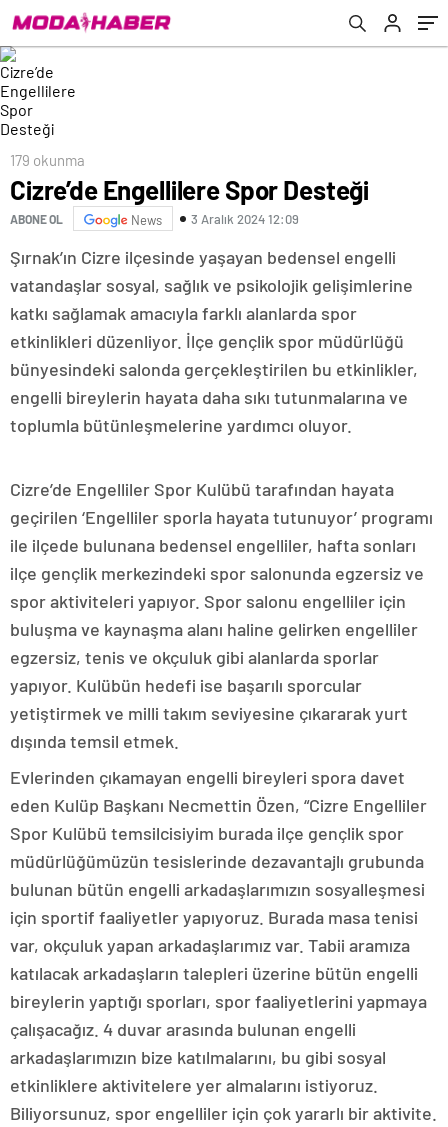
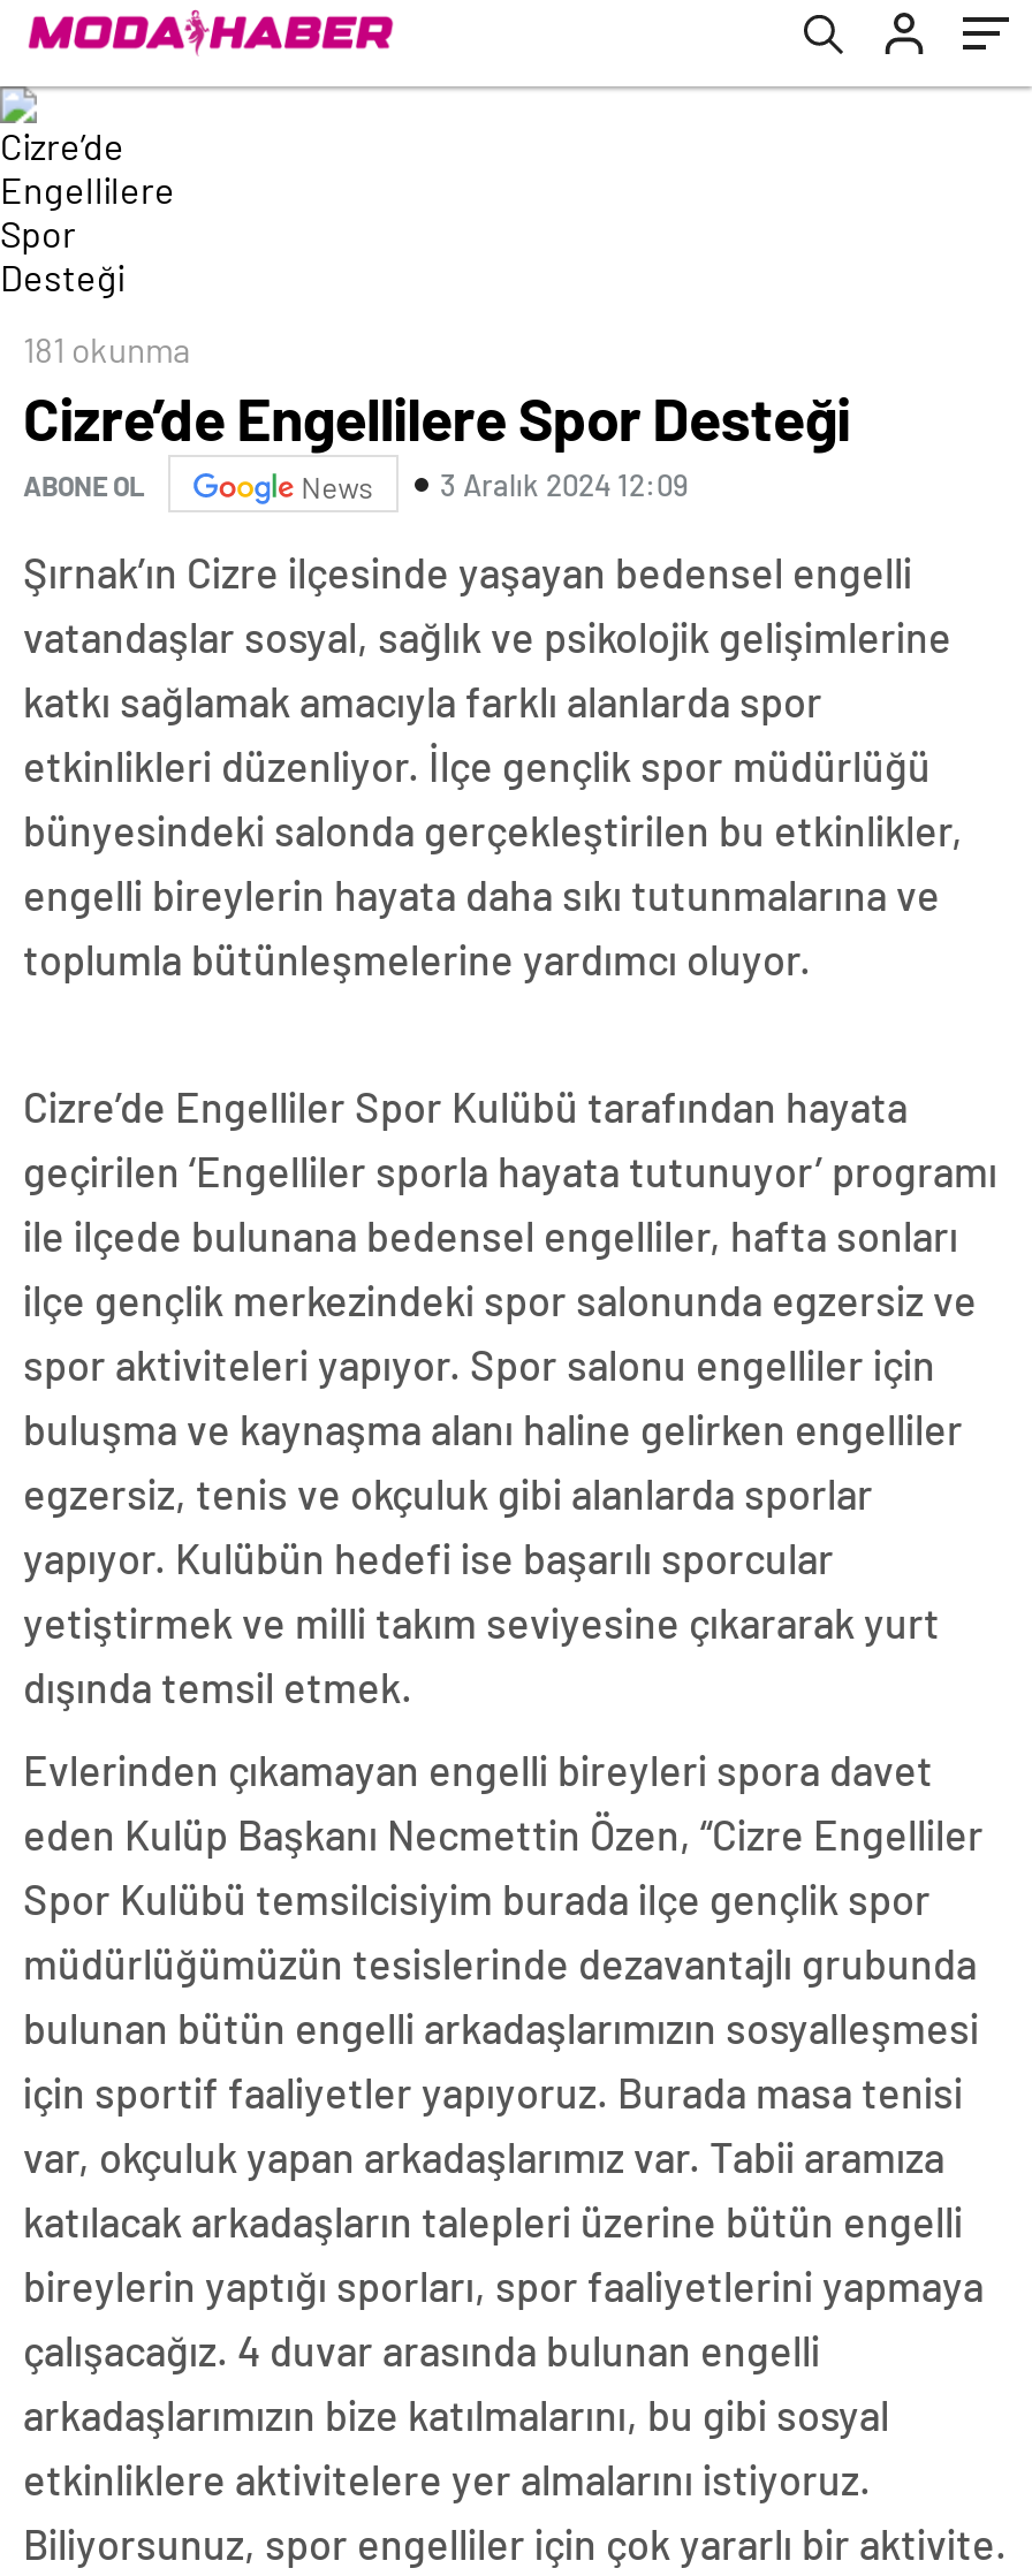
- 179 okunma
+ 181 okunma
